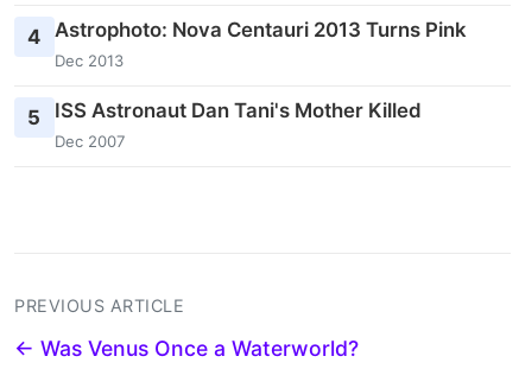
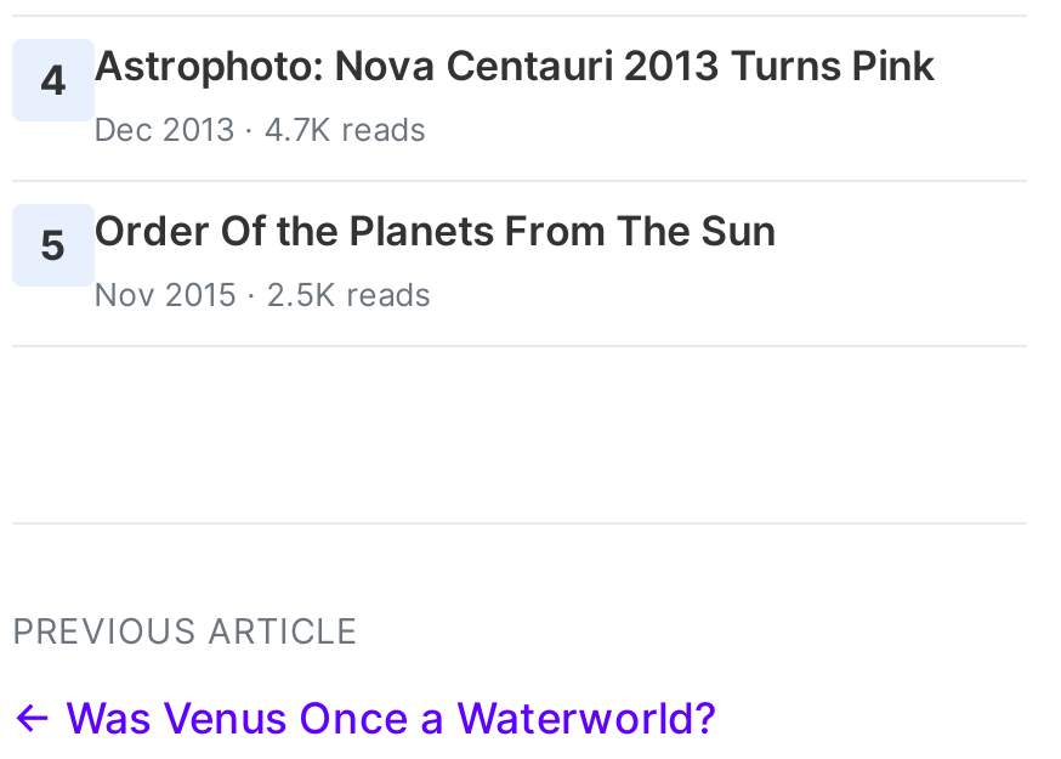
- Dec 2013
+ Dec 2013 · 4.7K reads

- 5 ISS Astronaut Dan Tani's Mother Killed
- Dec 2007
+ 5 Order Of the Planets From The Sun
+ Nov 2015 · 2.5K reads
